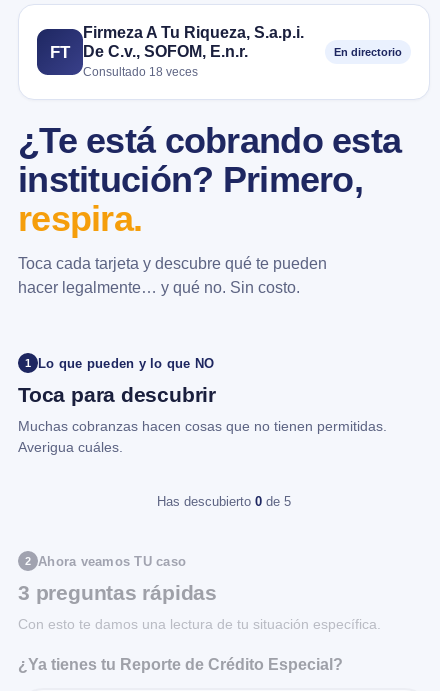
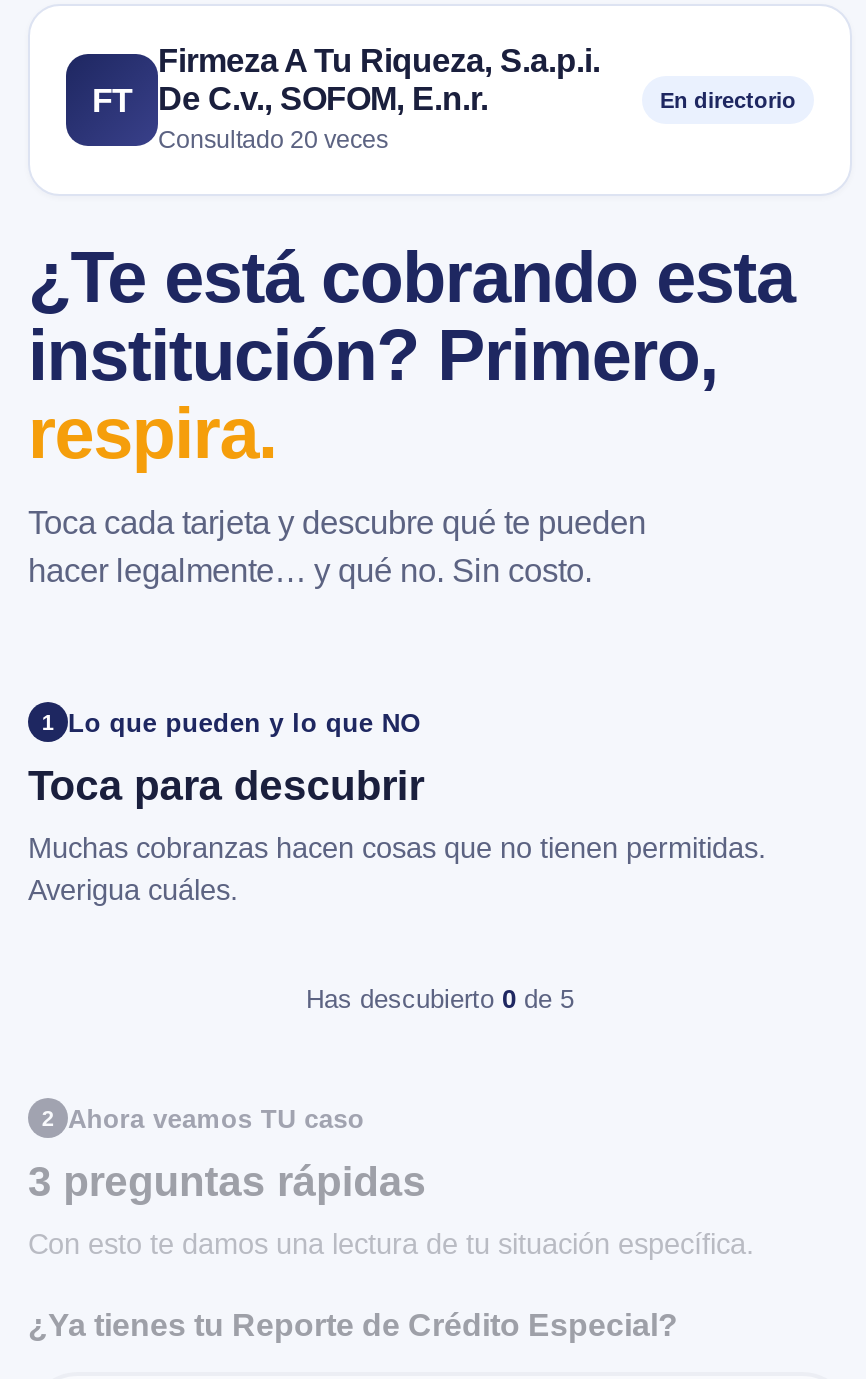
- Consultado 18 veces
+ Consultado 20 veces
